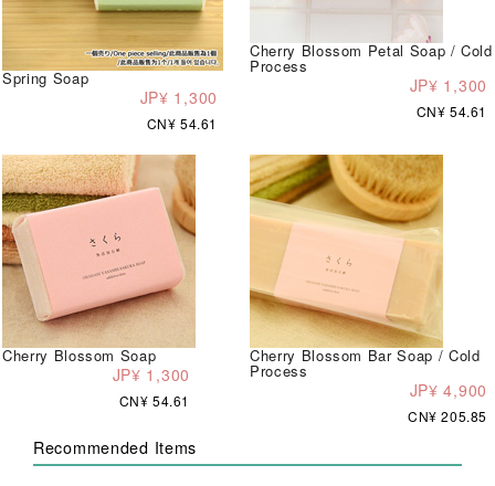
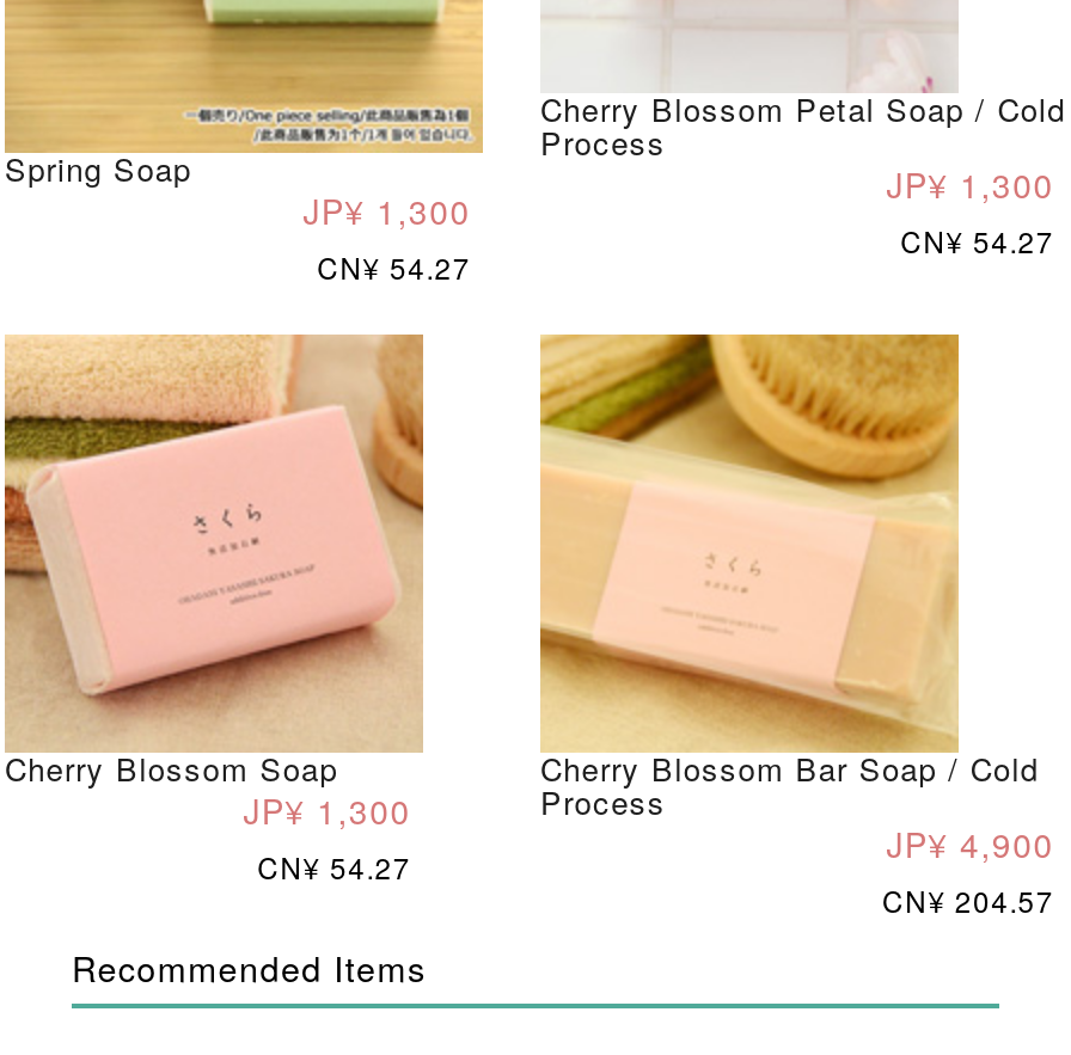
- CN¥ 54.61
+ CN¥ 54.27

- CN¥ 54.61
+ CN¥ 54.27

- CN¥ 54.61
+ CN¥ 54.27

- CN¥ 205.85
+ CN¥ 204.57
